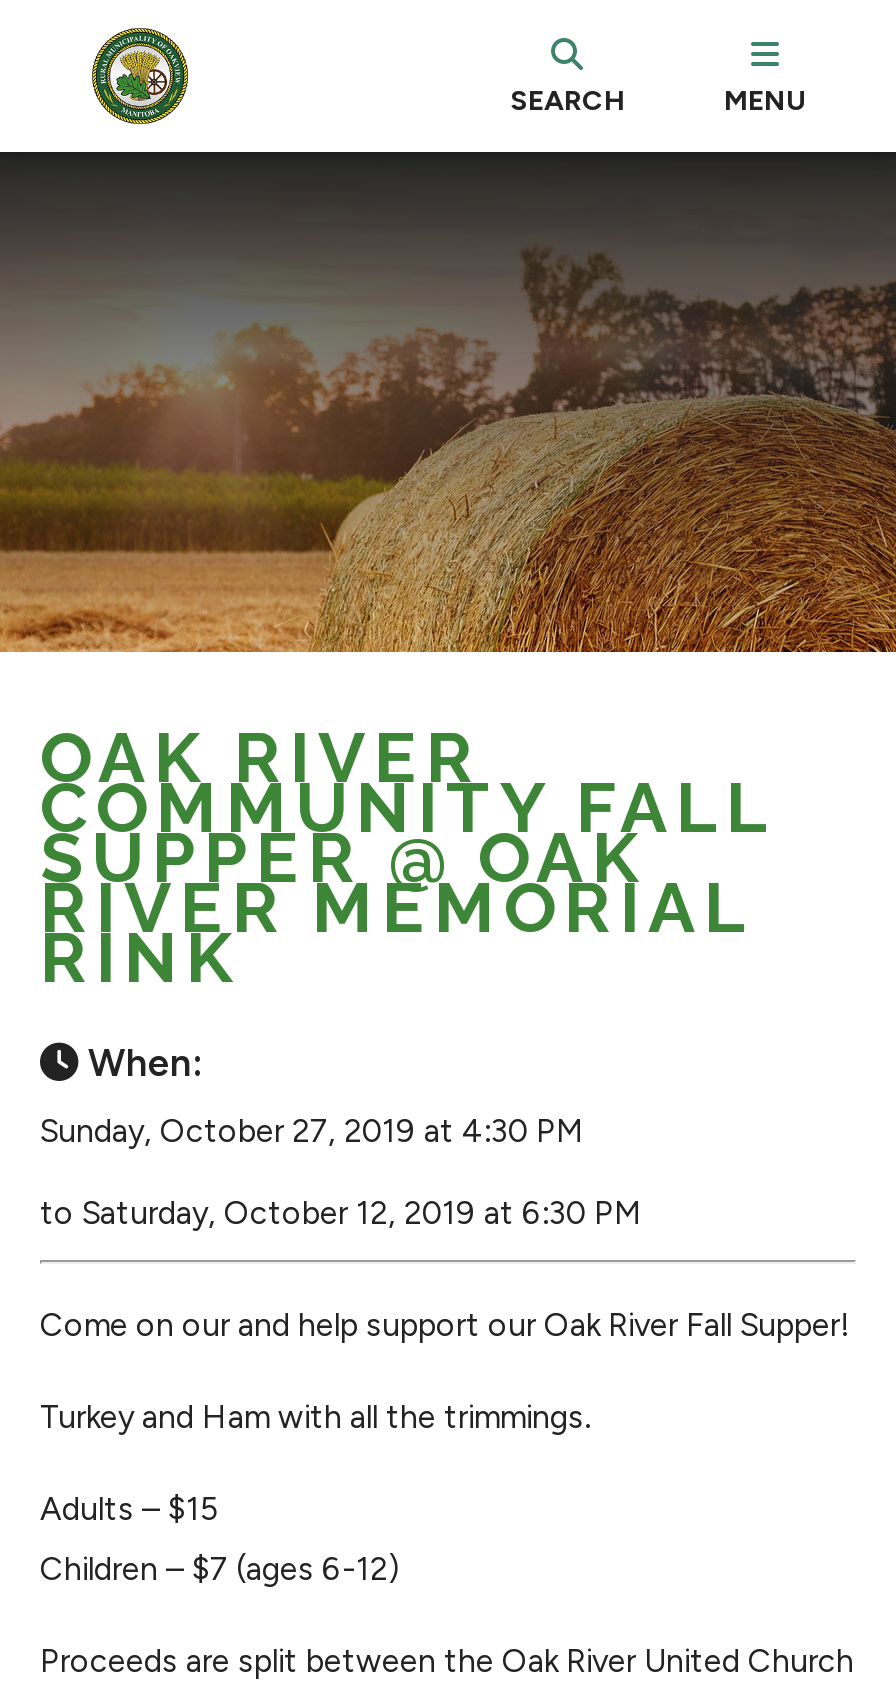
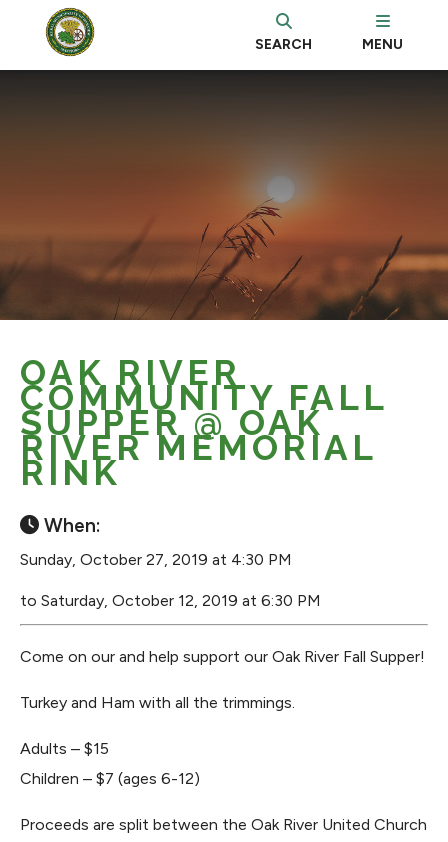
- [image]
+ [image]
